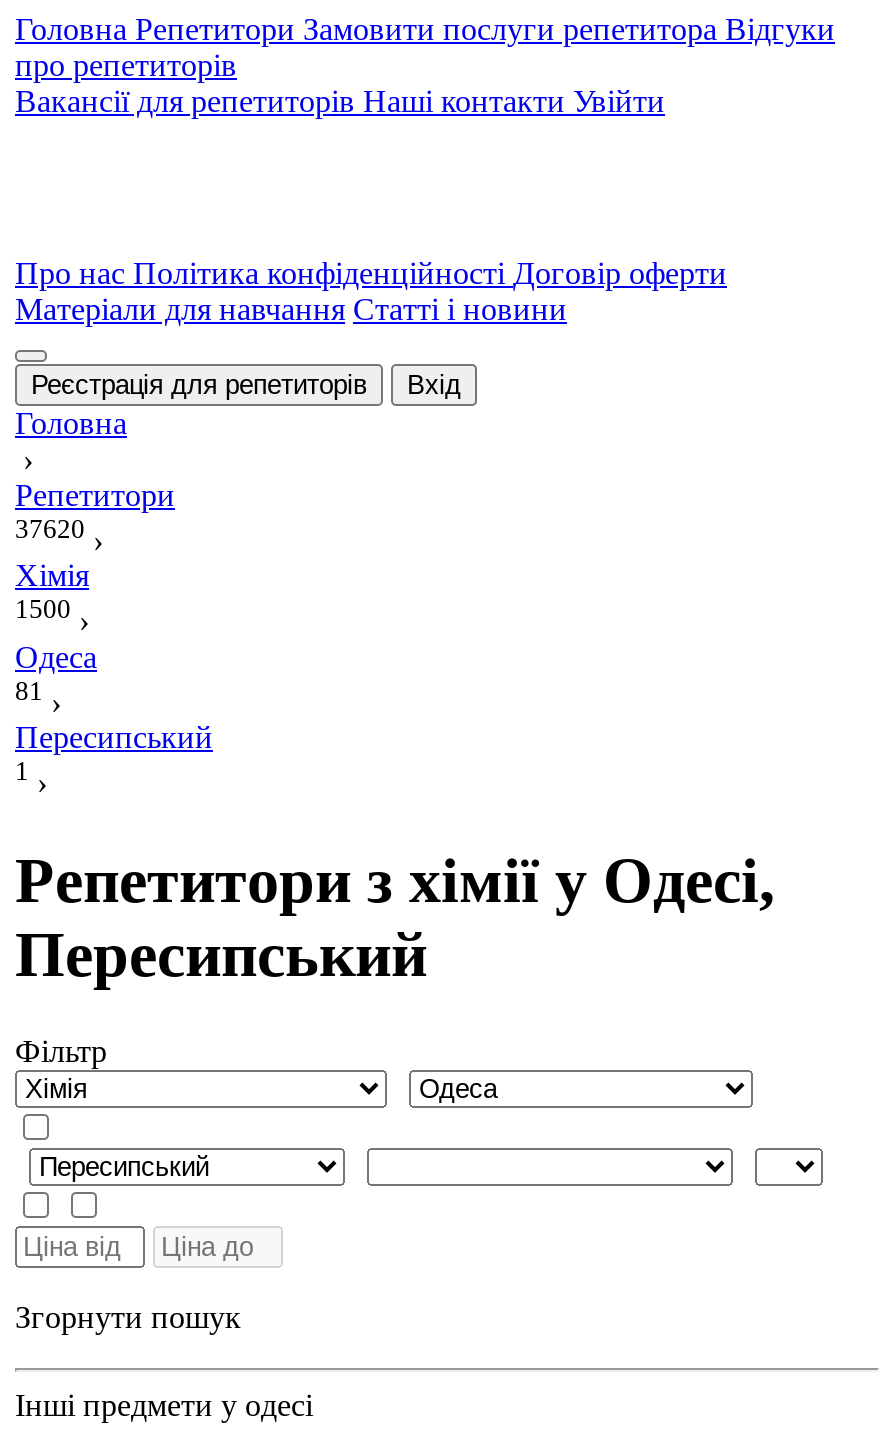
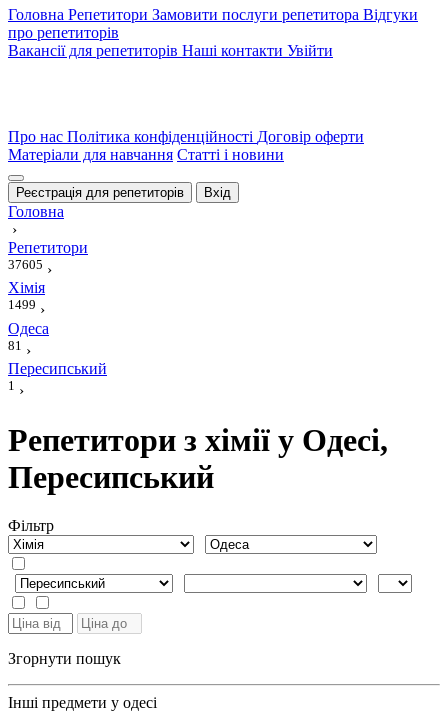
- 37620 ›
+ 37605 ›

- 1500 ›
+ 1499 ›
